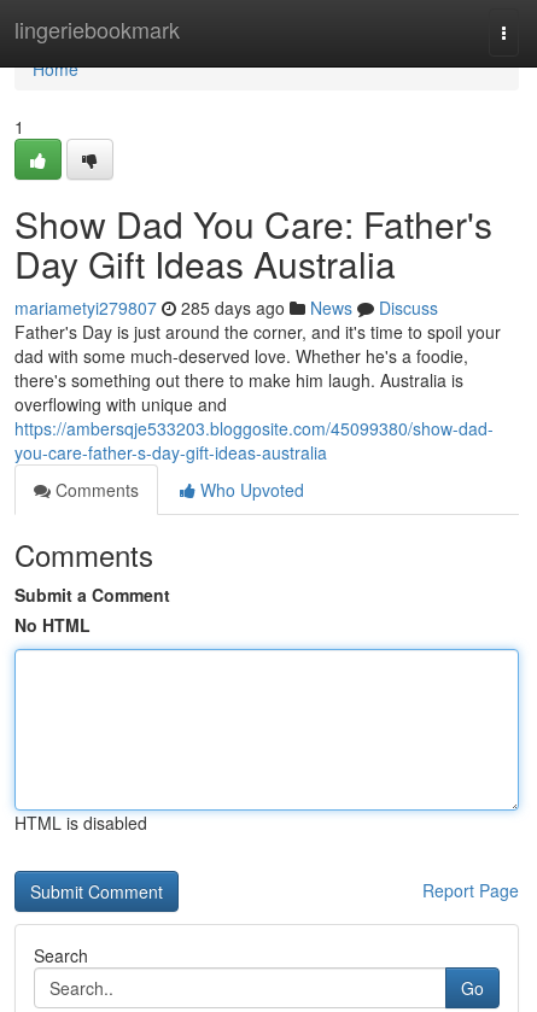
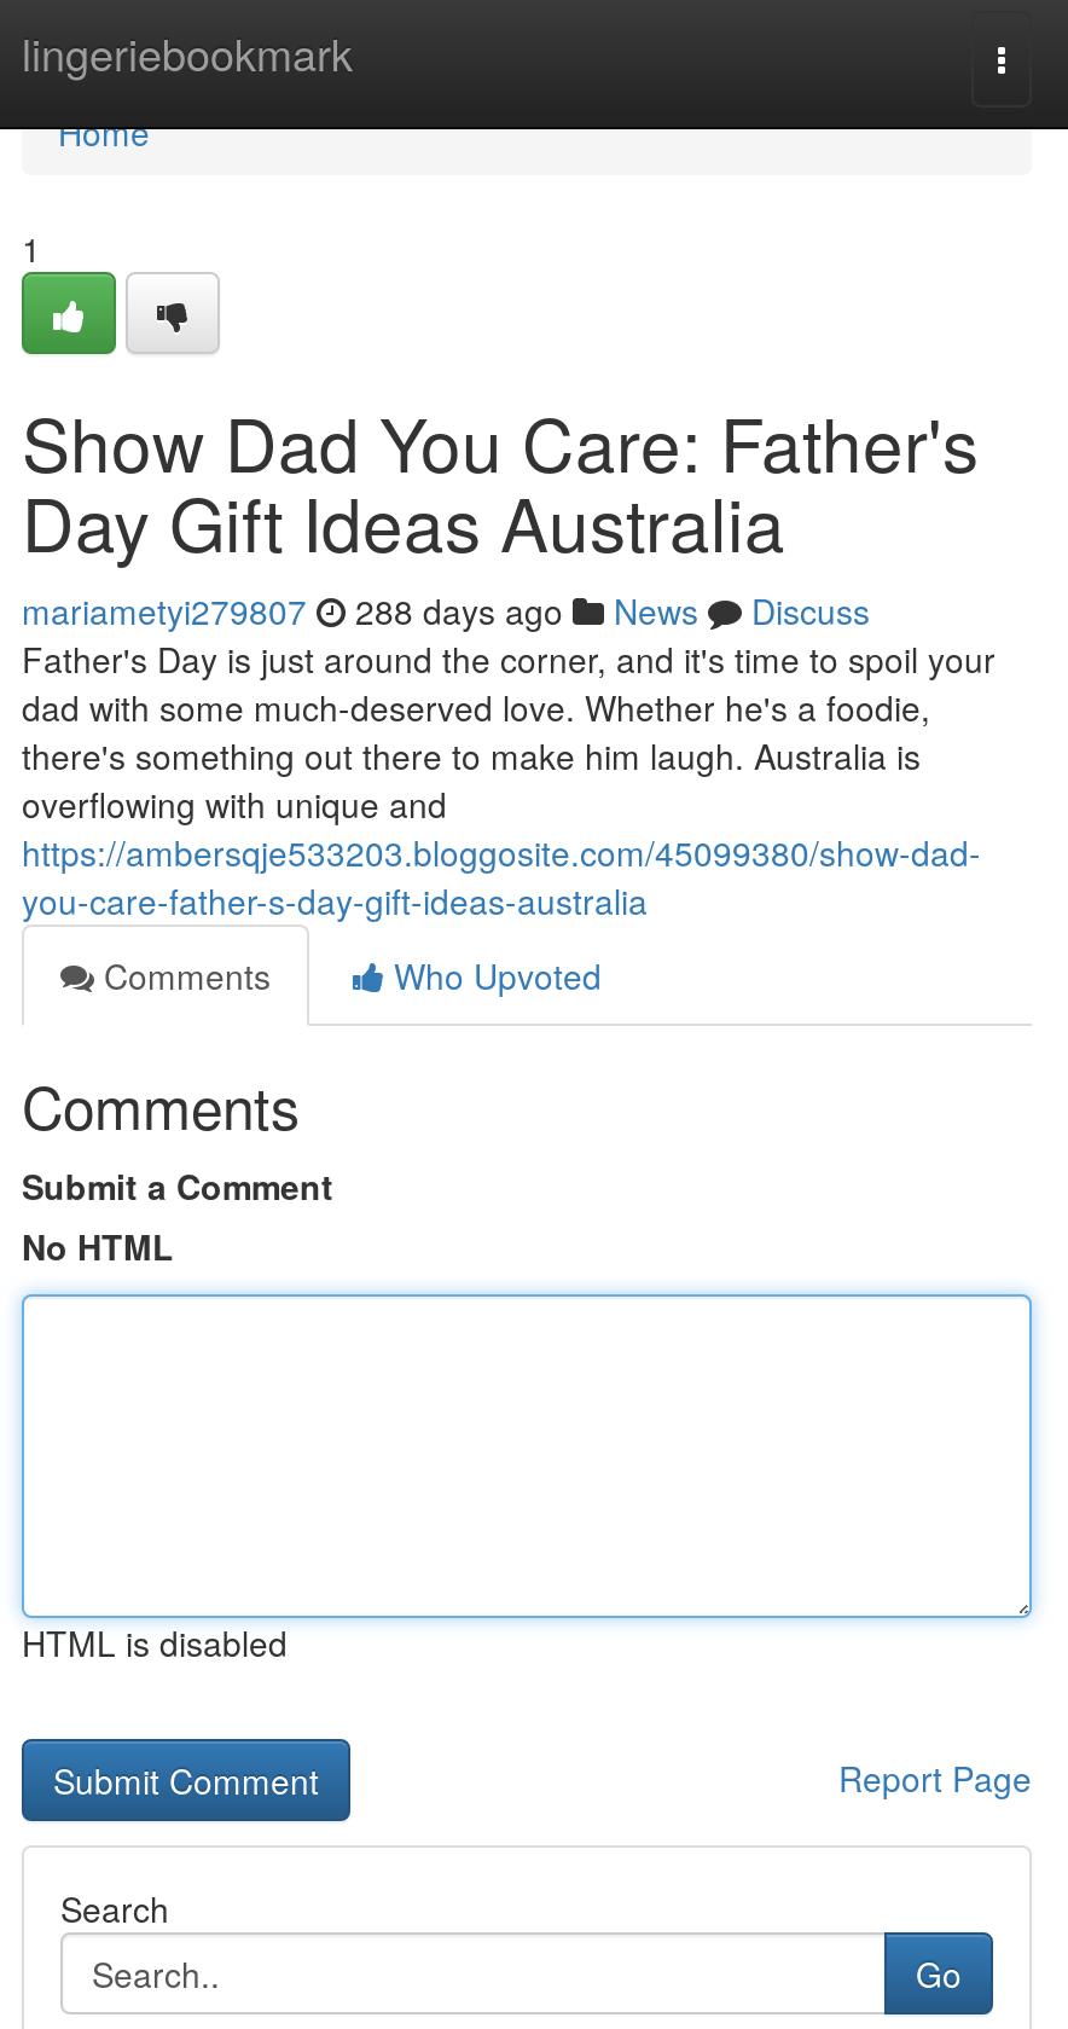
- mariametyi279807 285 days ago News Discuss
+ mariametyi279807 288 days ago News Discuss
